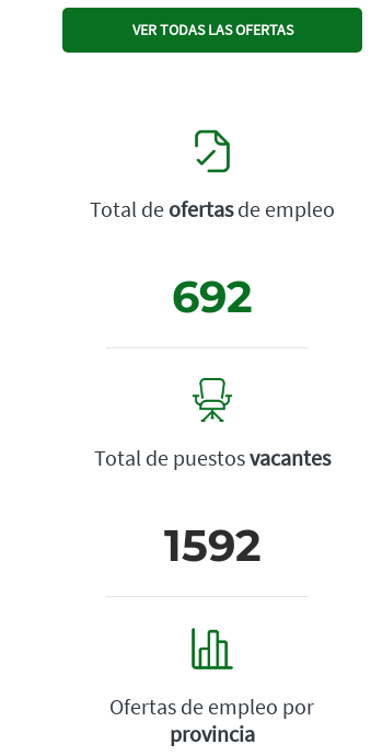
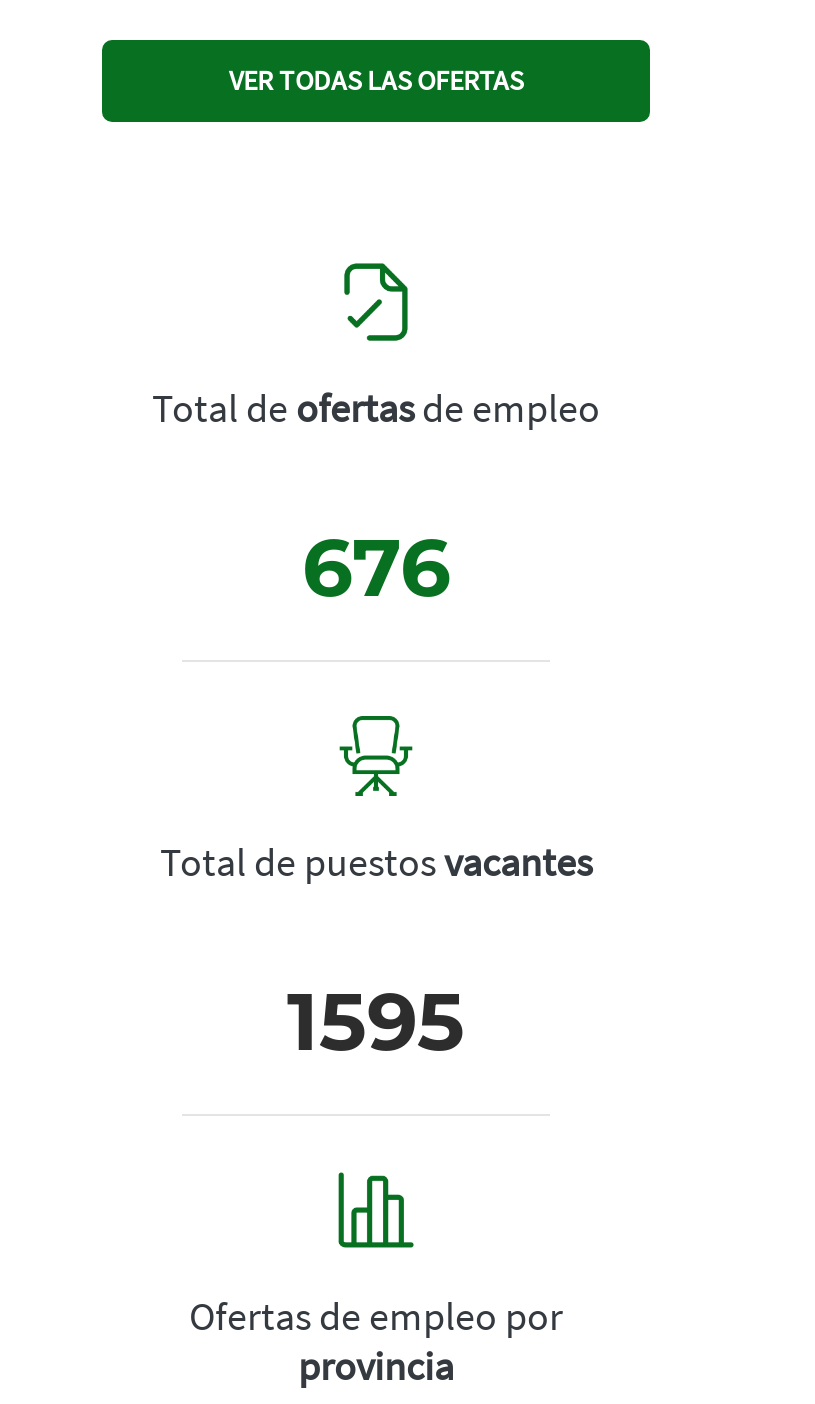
- 692
+ 676

- 1592
+ 1595
